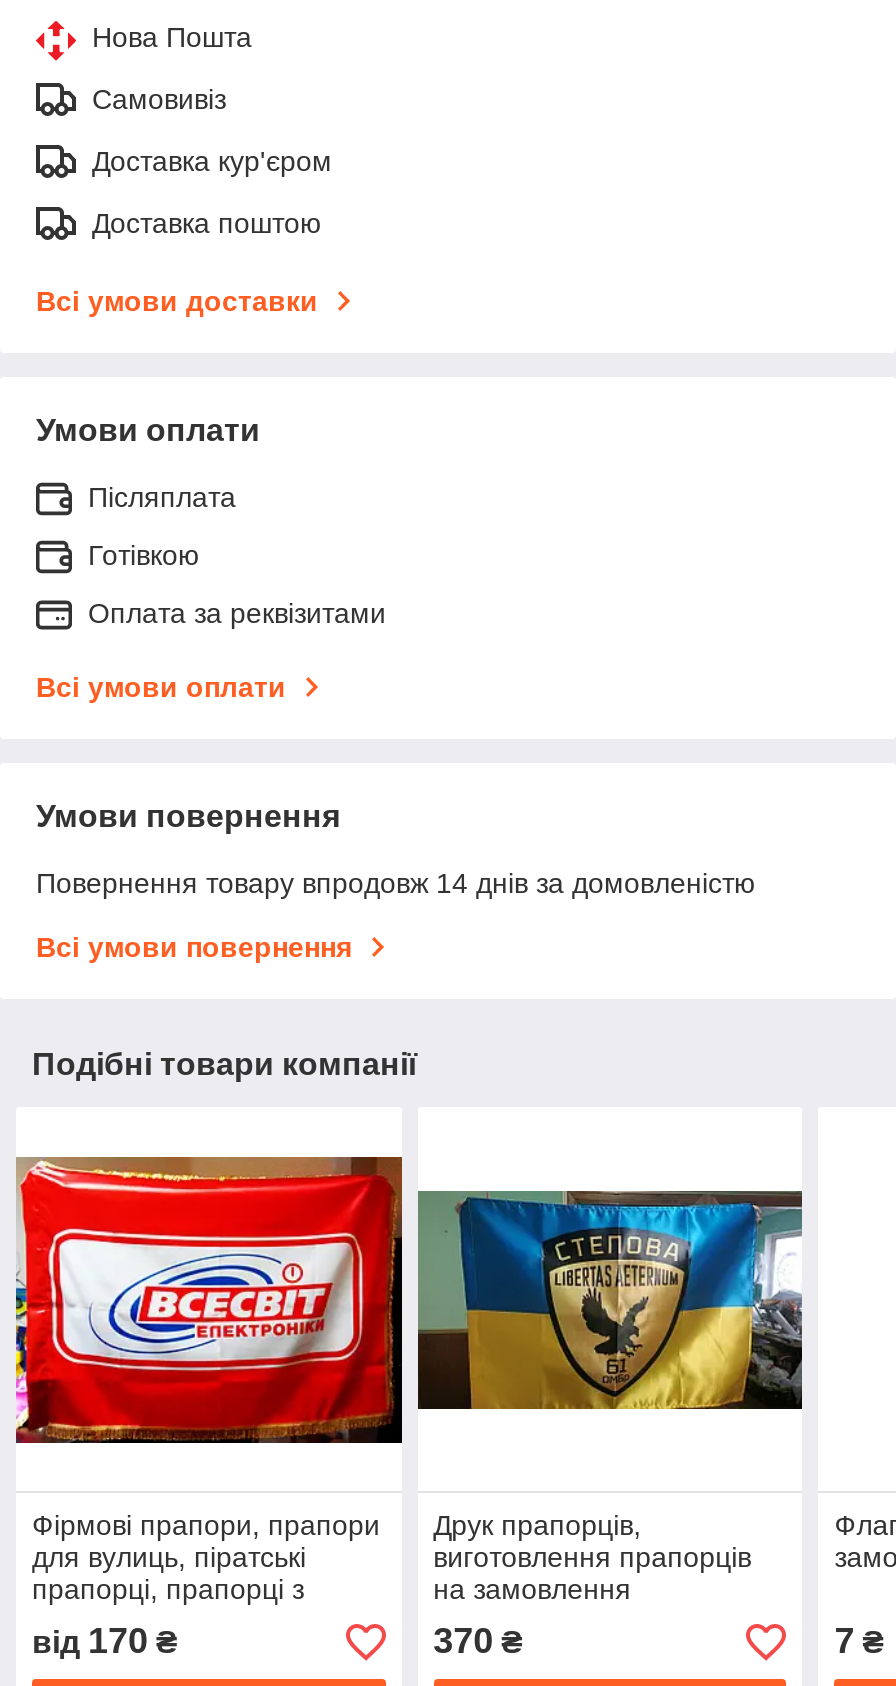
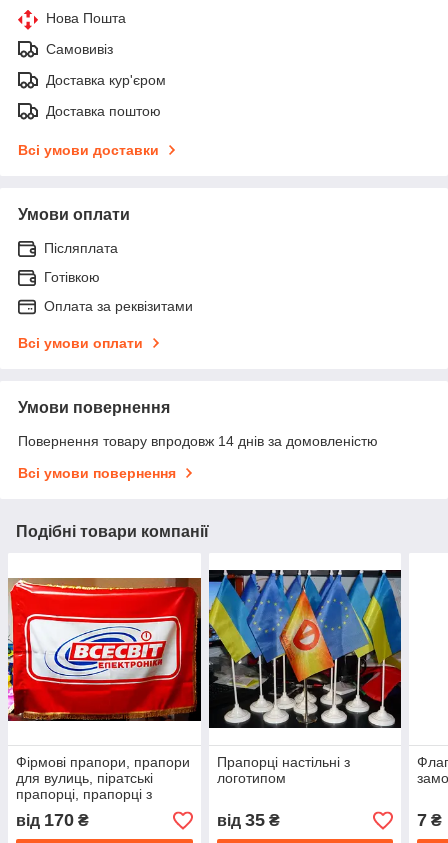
- [image]
- Друк прапорців,
- виготовлення прапорців
- на замовлення
- 370 ₴
+ [image]
+ Прапорці настільні з
+ логотипом
+ від 35 ₴
